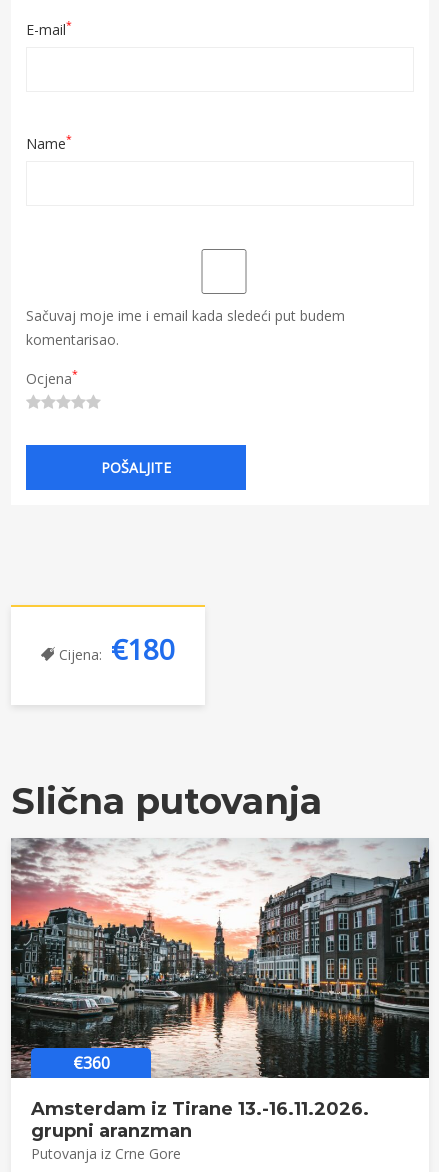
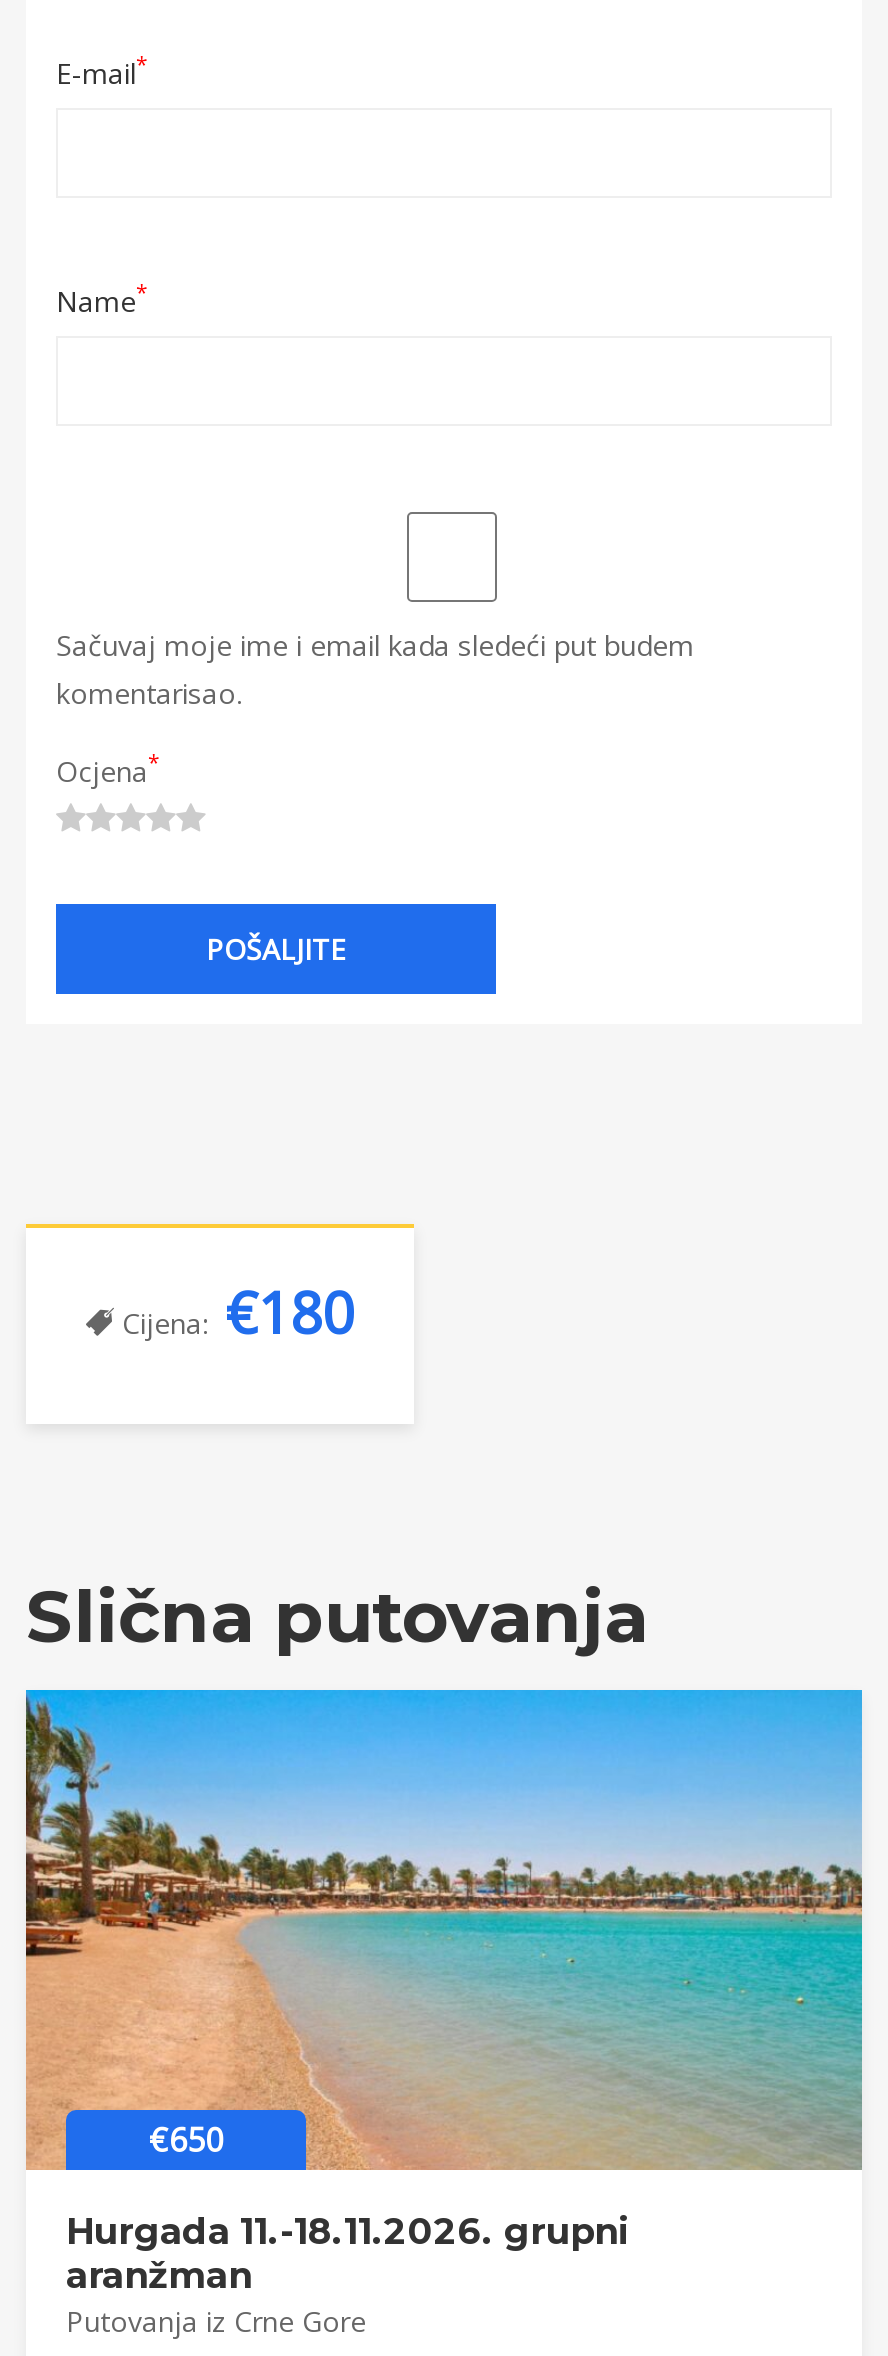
- [image]
- €360
+ [image]
+ €650

- Amsterdam iz Tirane 13.-16.11.2026.
- grupni aranzman
+ Hurgada 11.-18.11.2026. grupni
+ aranžman
